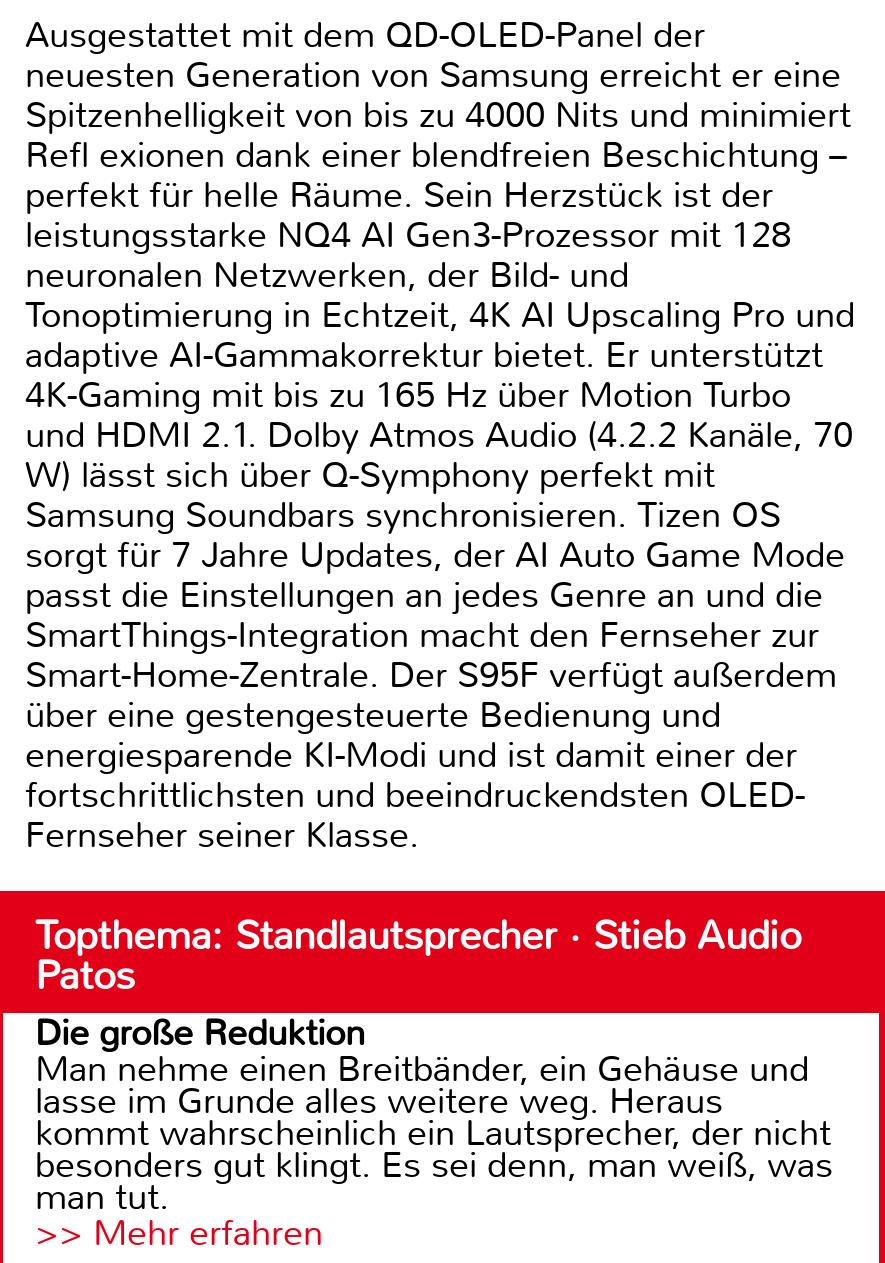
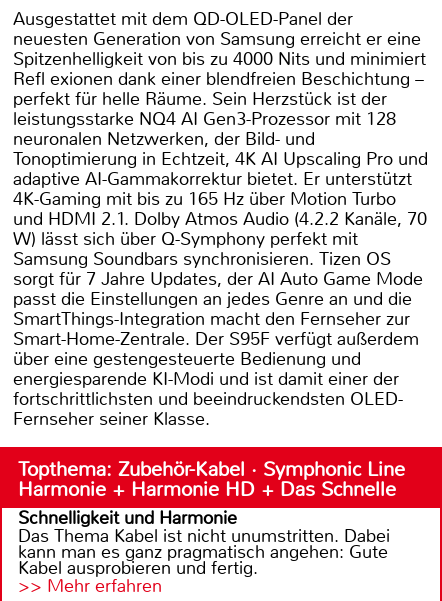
- Topthema: Standlautsprecher · Stieb Audio
- Patos
- Die große Reduktion
- Man nehme einen Breitbänder, ein Gehäuse und
- lasse im Grunde alles weitere weg. Heraus
- kommt wahrscheinlich ein Lautsprecher, der nicht
- besonders gut klingt. Es sei denn, man weiß, was
- man tut.
+ Topthema: Zubehör-Kabel · Symphonic Line
+ Harmonie + Harmonie HD + Das Schnelle
+ Schnelligkeit und Harmonie
+ Das Thema Kabel ist nicht unumstritten. Dabei
+ kann man es ganz pragmatisch angehen: Gute
+ Kabel ausprobieren und fertig.
